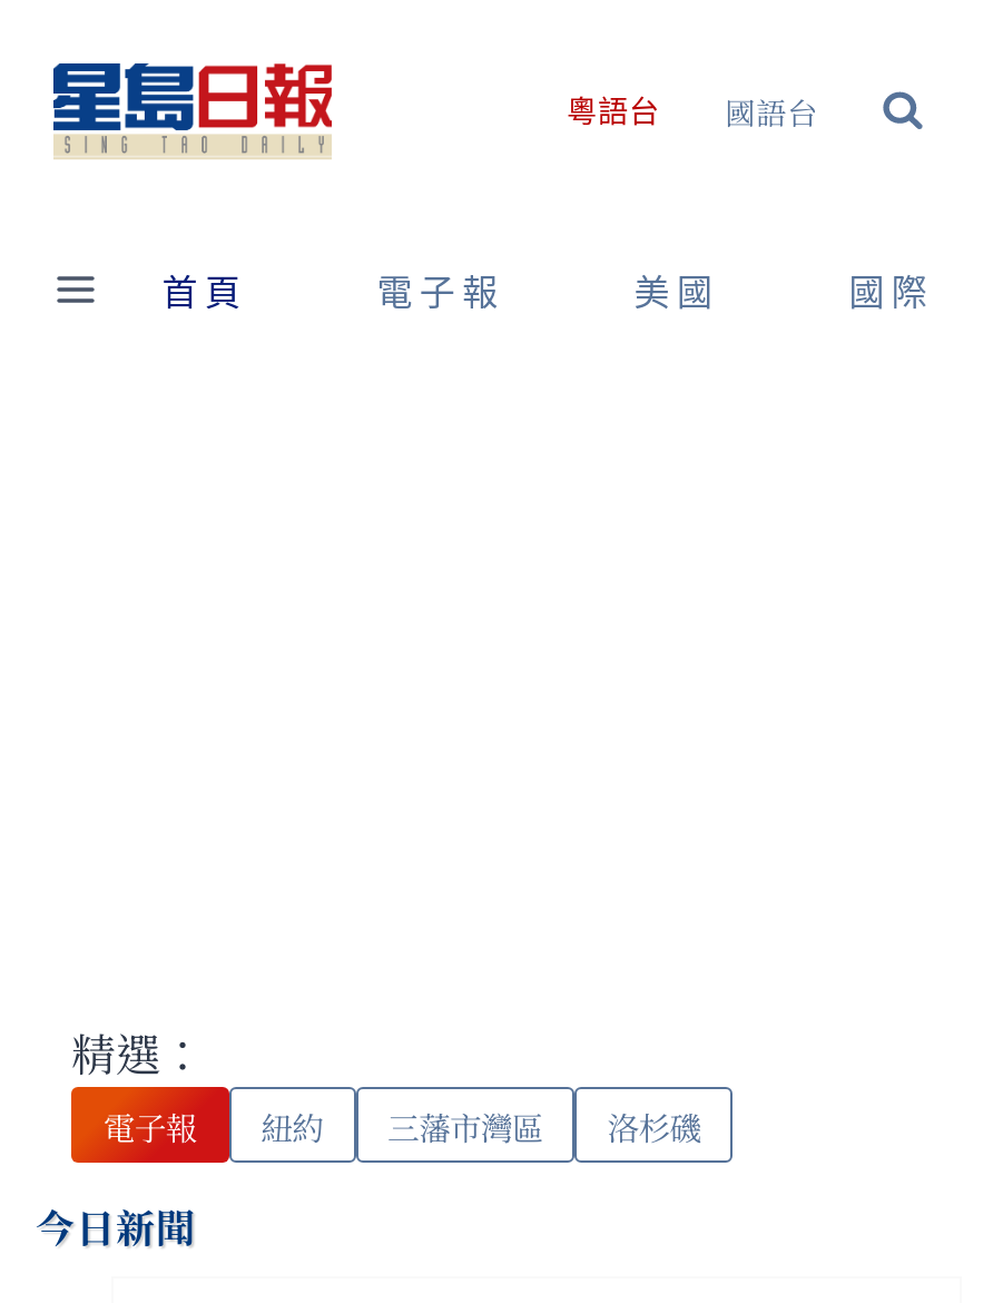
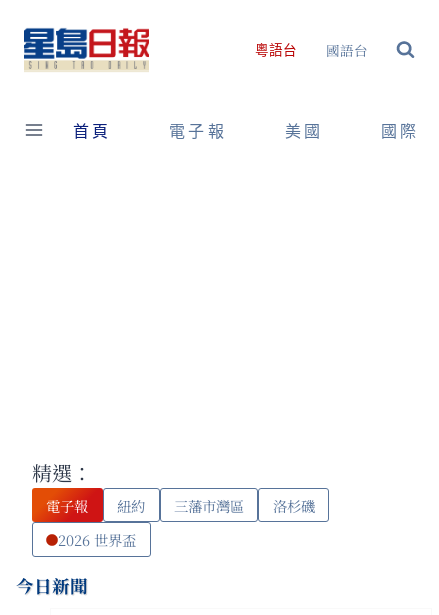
+ 2026 世界盃
